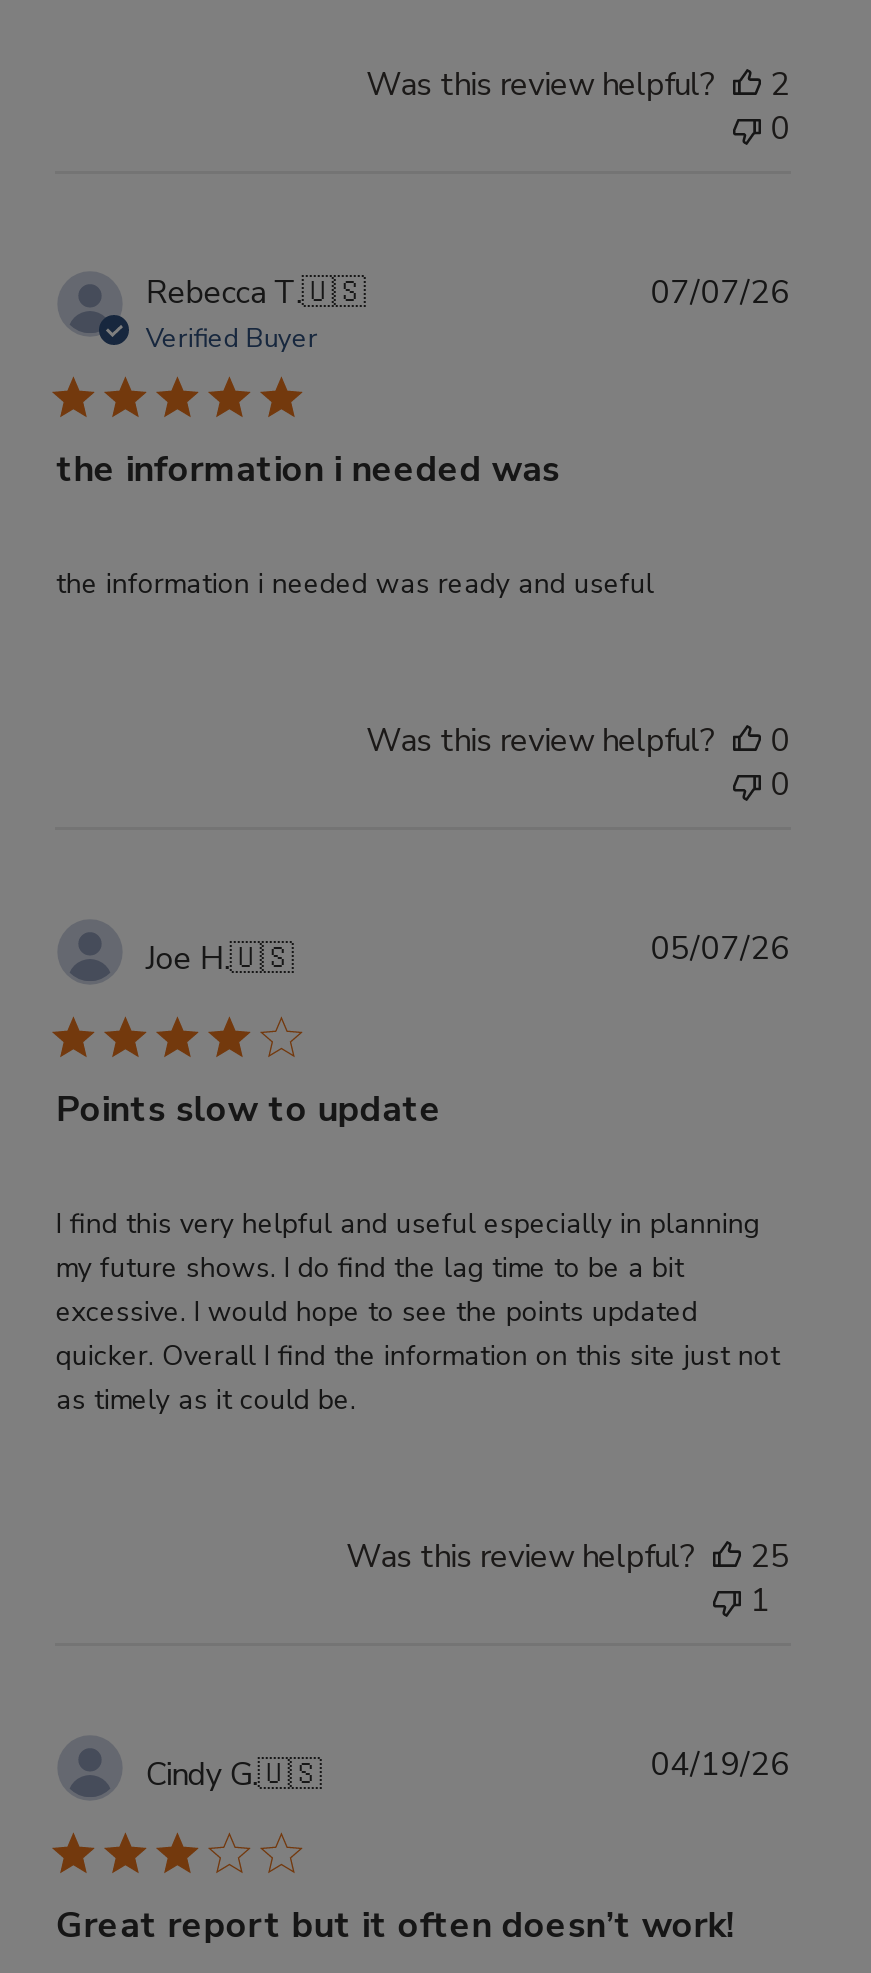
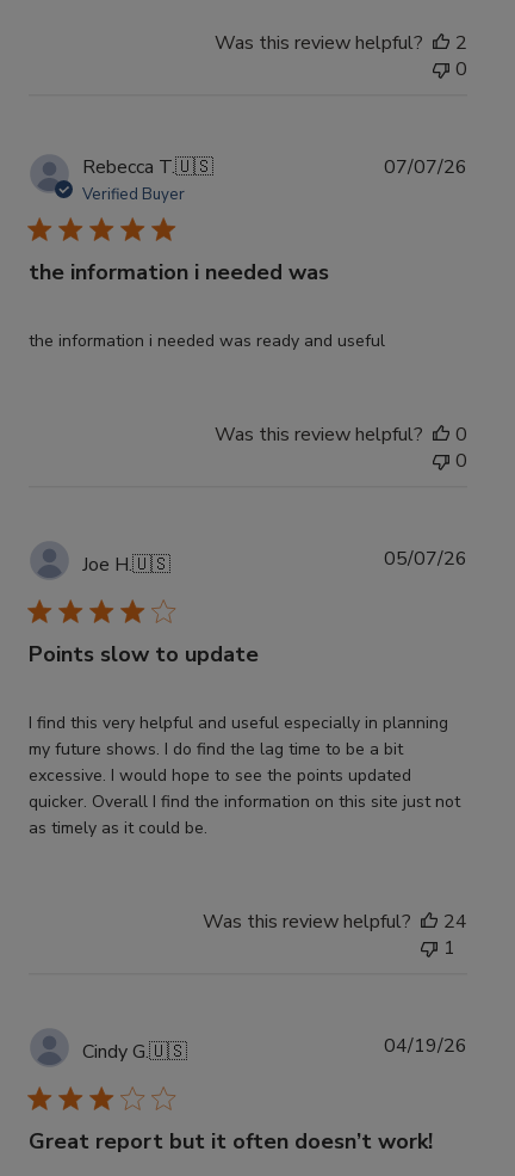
- Was this review helpful? 25
+ Was this review helpful? 24
